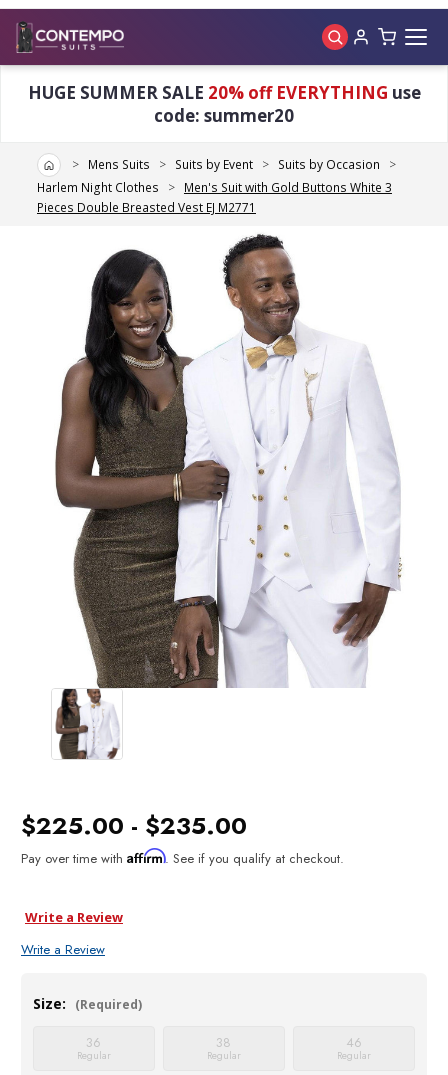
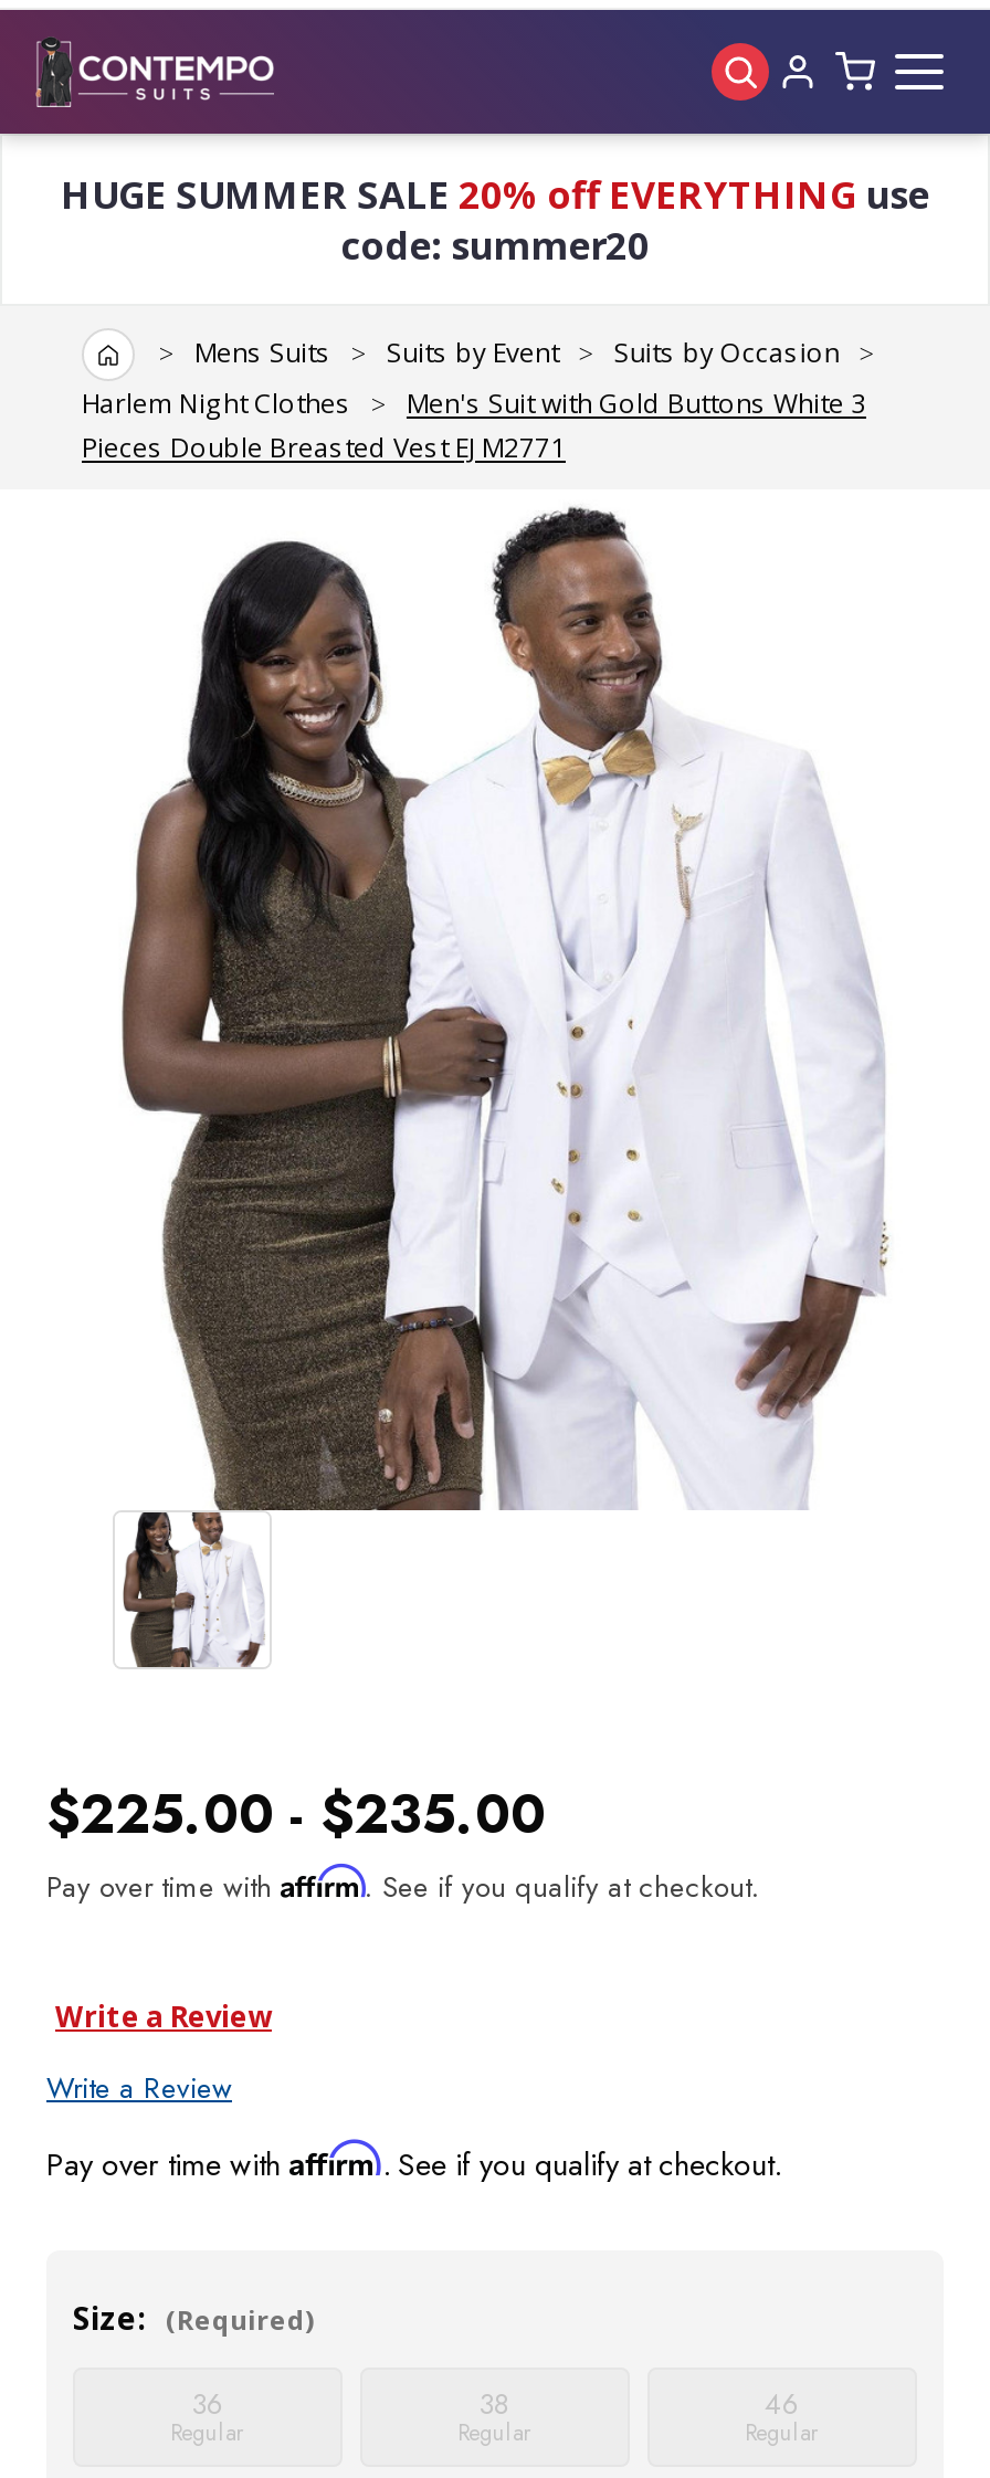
+ Pay over time with Affirm. See if you qualify at checkout.
